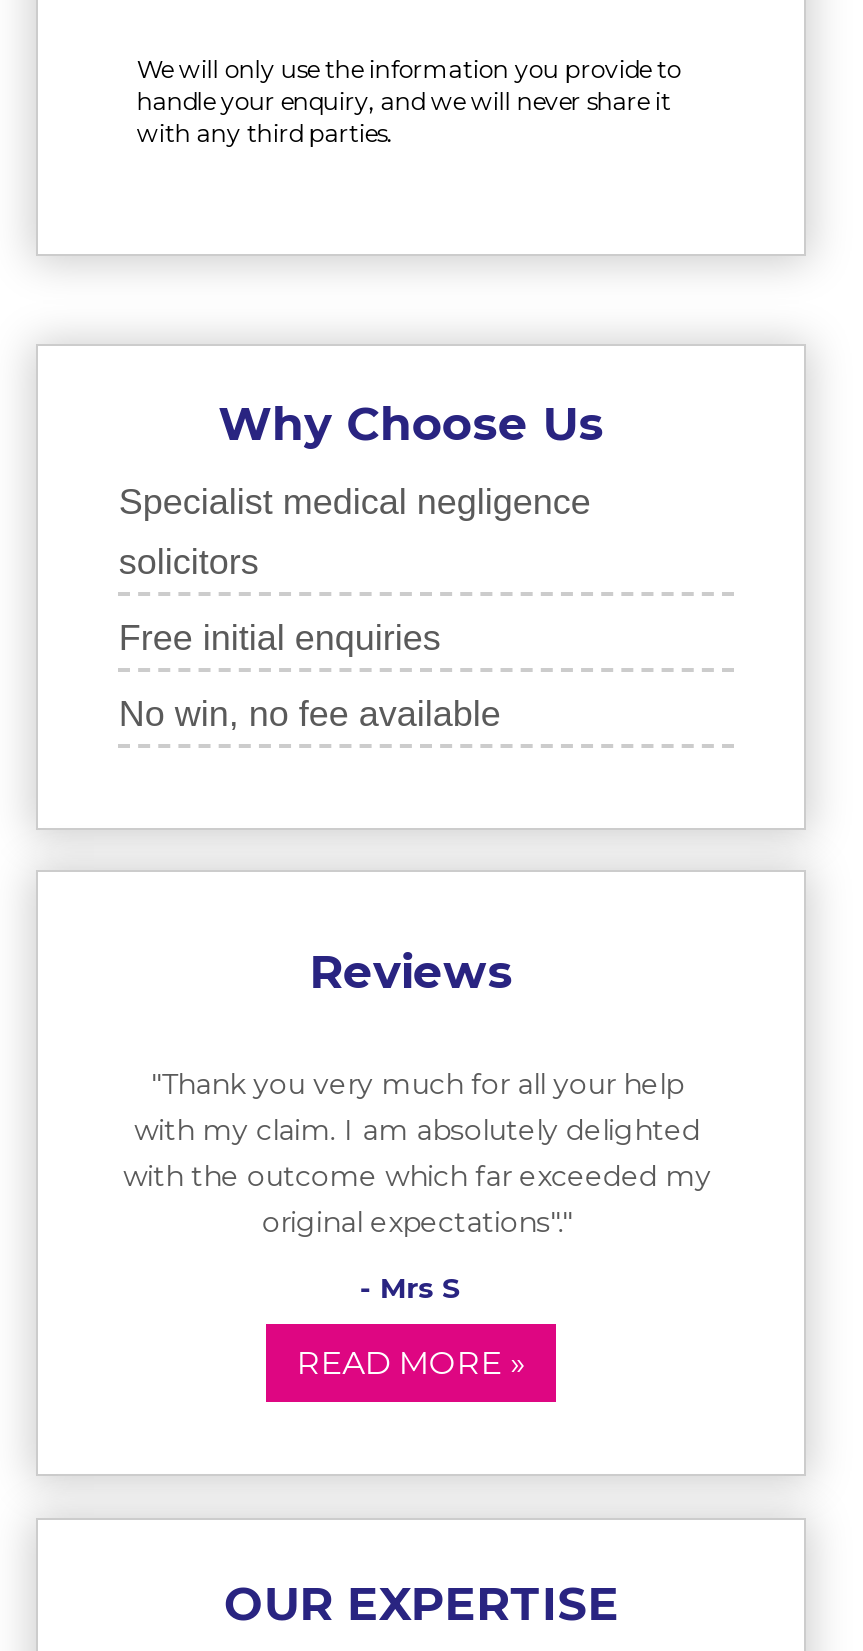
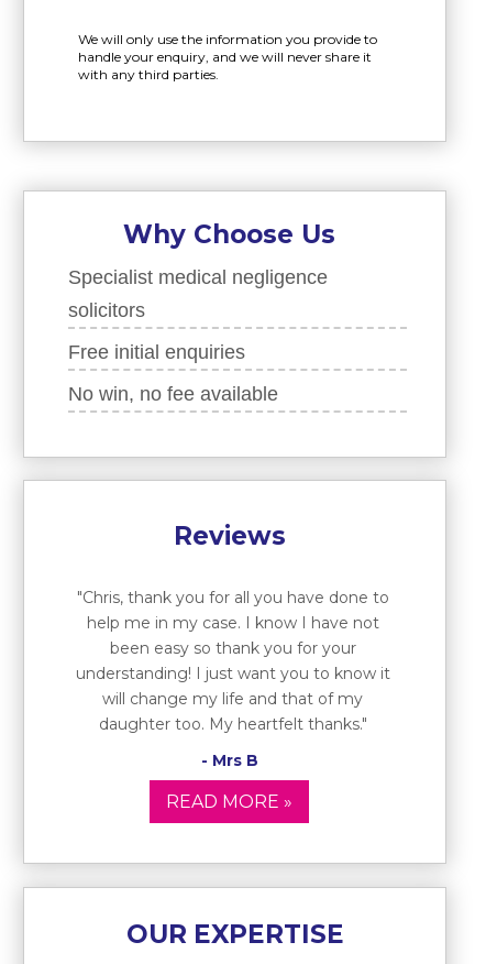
- "Thank you very much for all your help
- with my claim. I am absolutely delighted
- with the outcome which far exceeded my
- original expectations"."
+ "Chris, thank you for all you have done to
+ help me in my case. I know I have not
+ been easy so thank you for your
+ understanding! I just want you to know it
+ will change my life and that of my
+ daughter too. My heartfelt thanks."

- - Mrs S
+ - Mrs B
